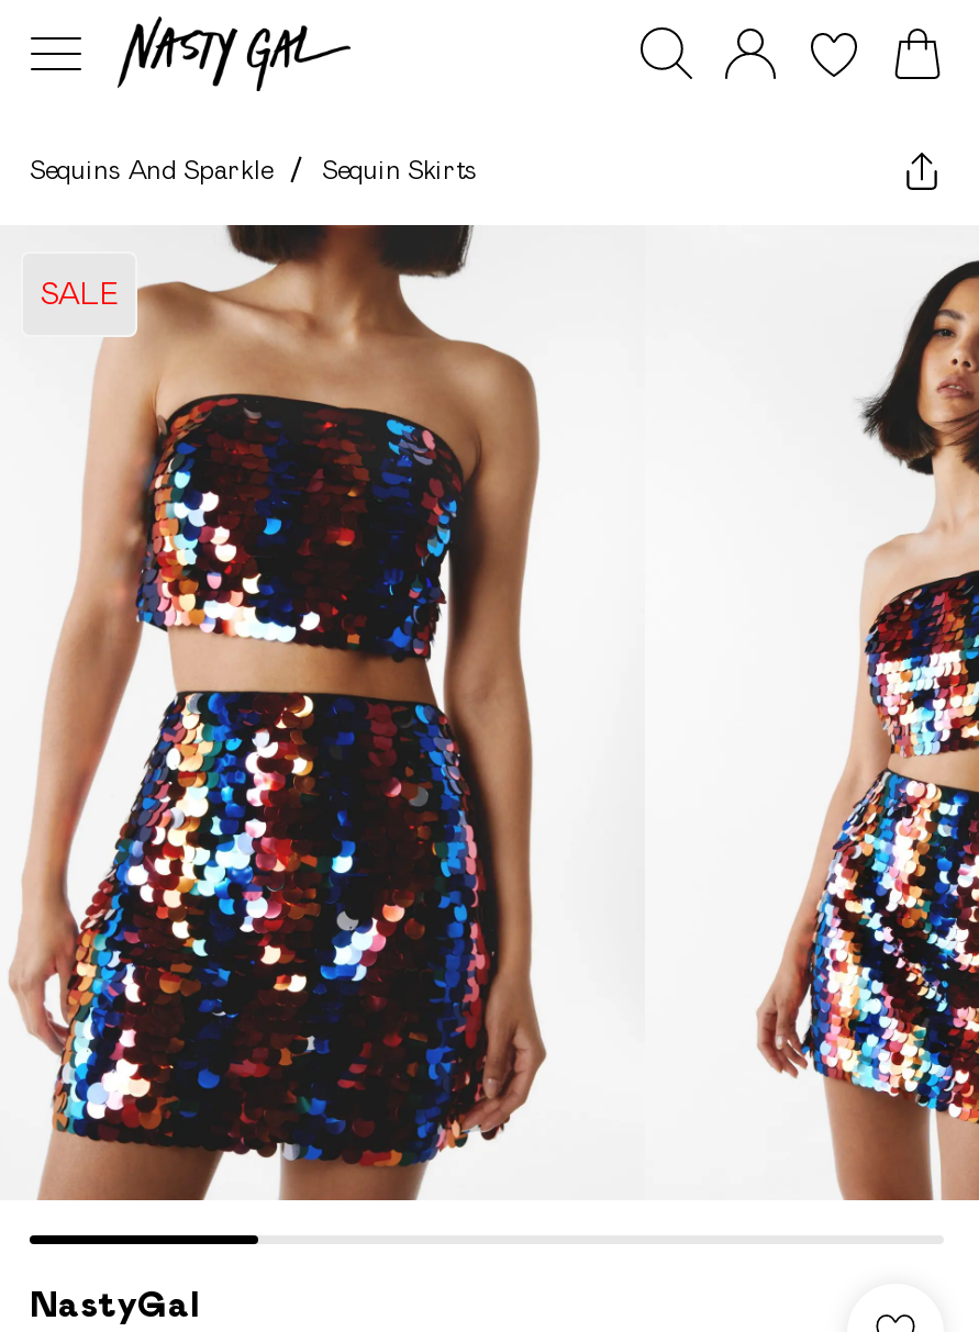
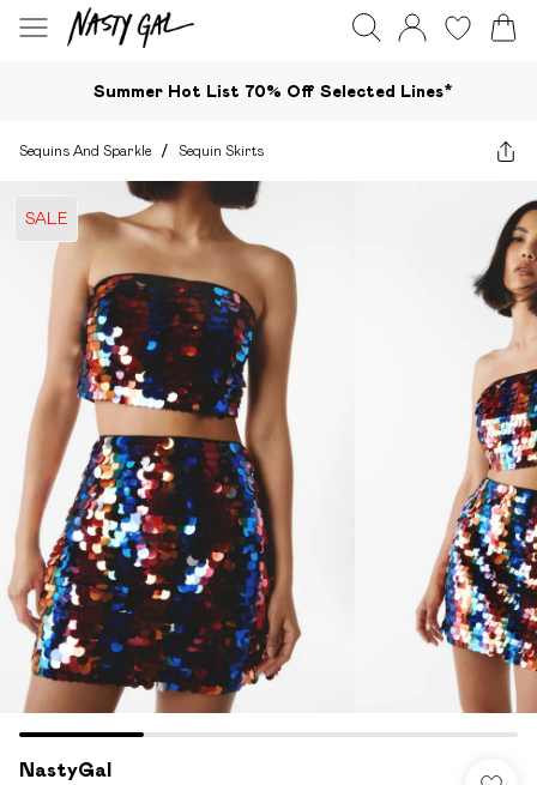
+ Summer Hot List 70% Off Selected Lines*
